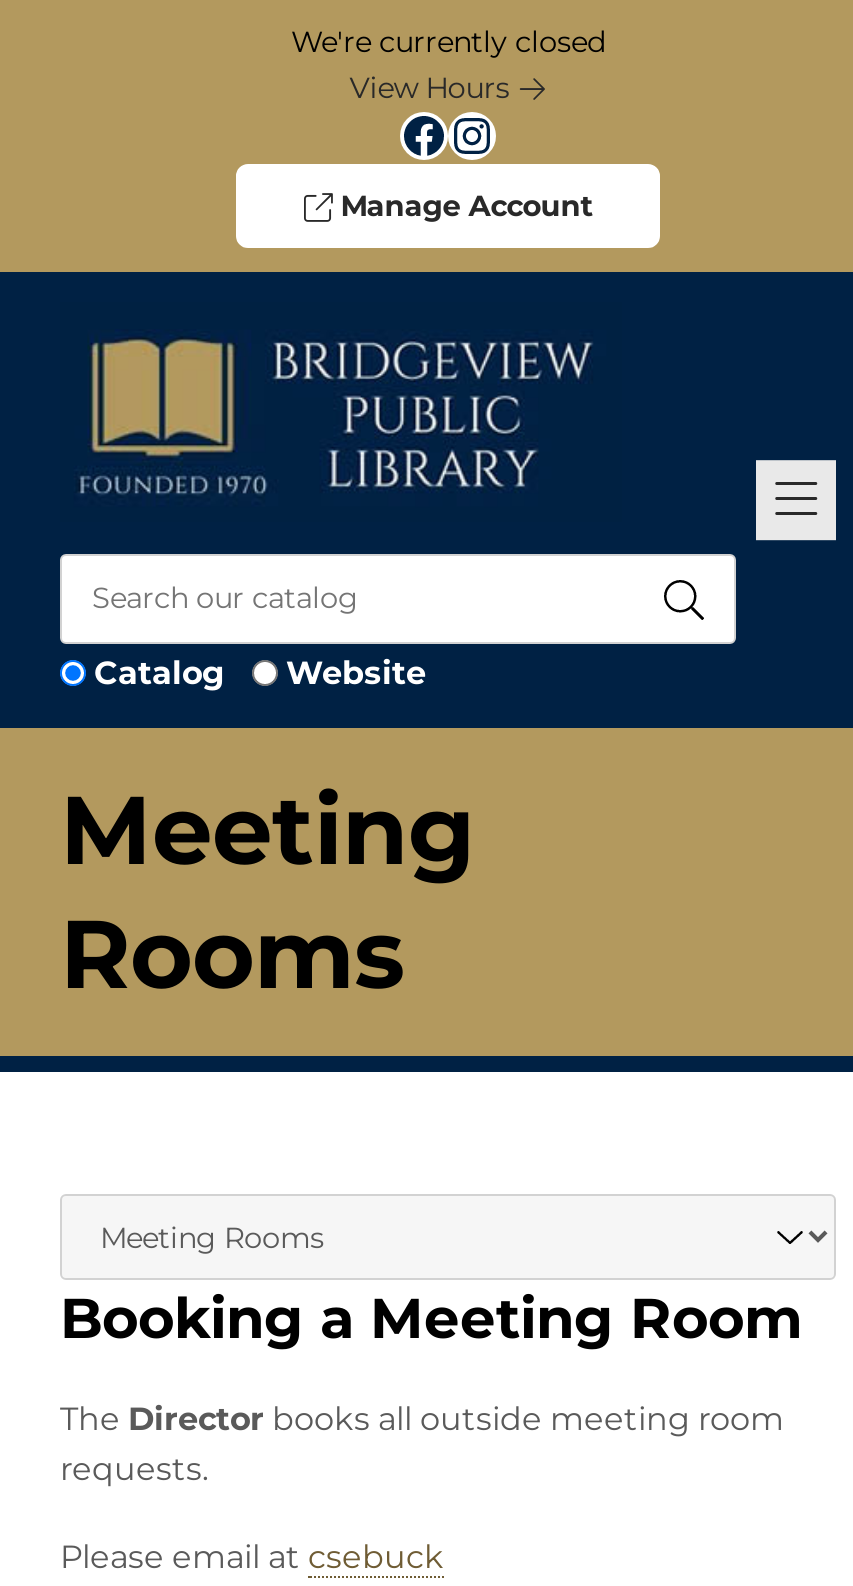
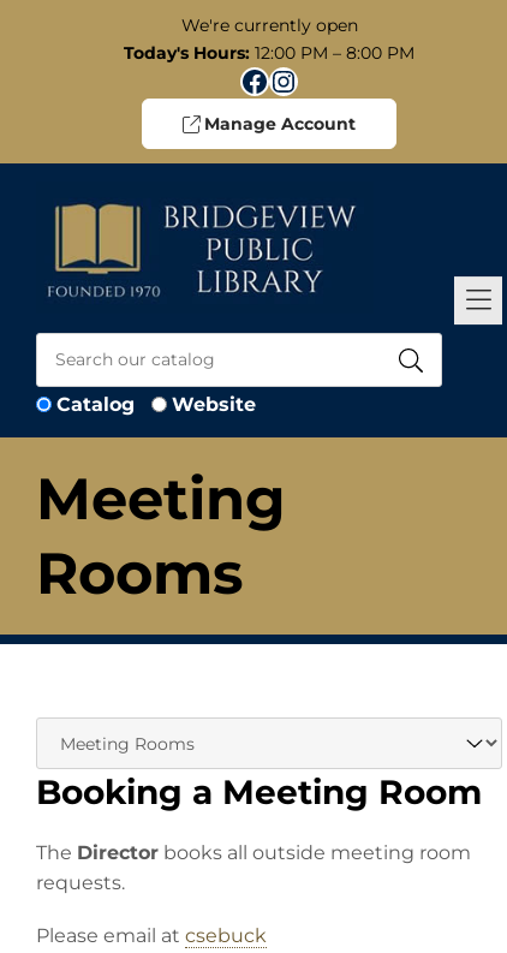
- We're currently closed
- View Hours
+ We're currently open
+ Today's Hours: 12:00 PM – 8:00 PM
